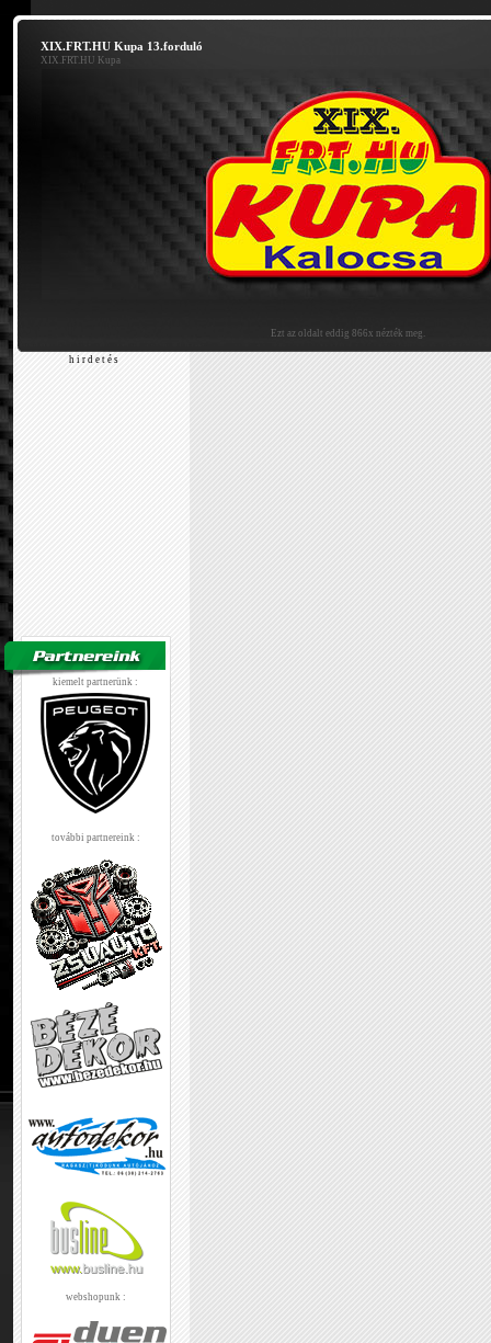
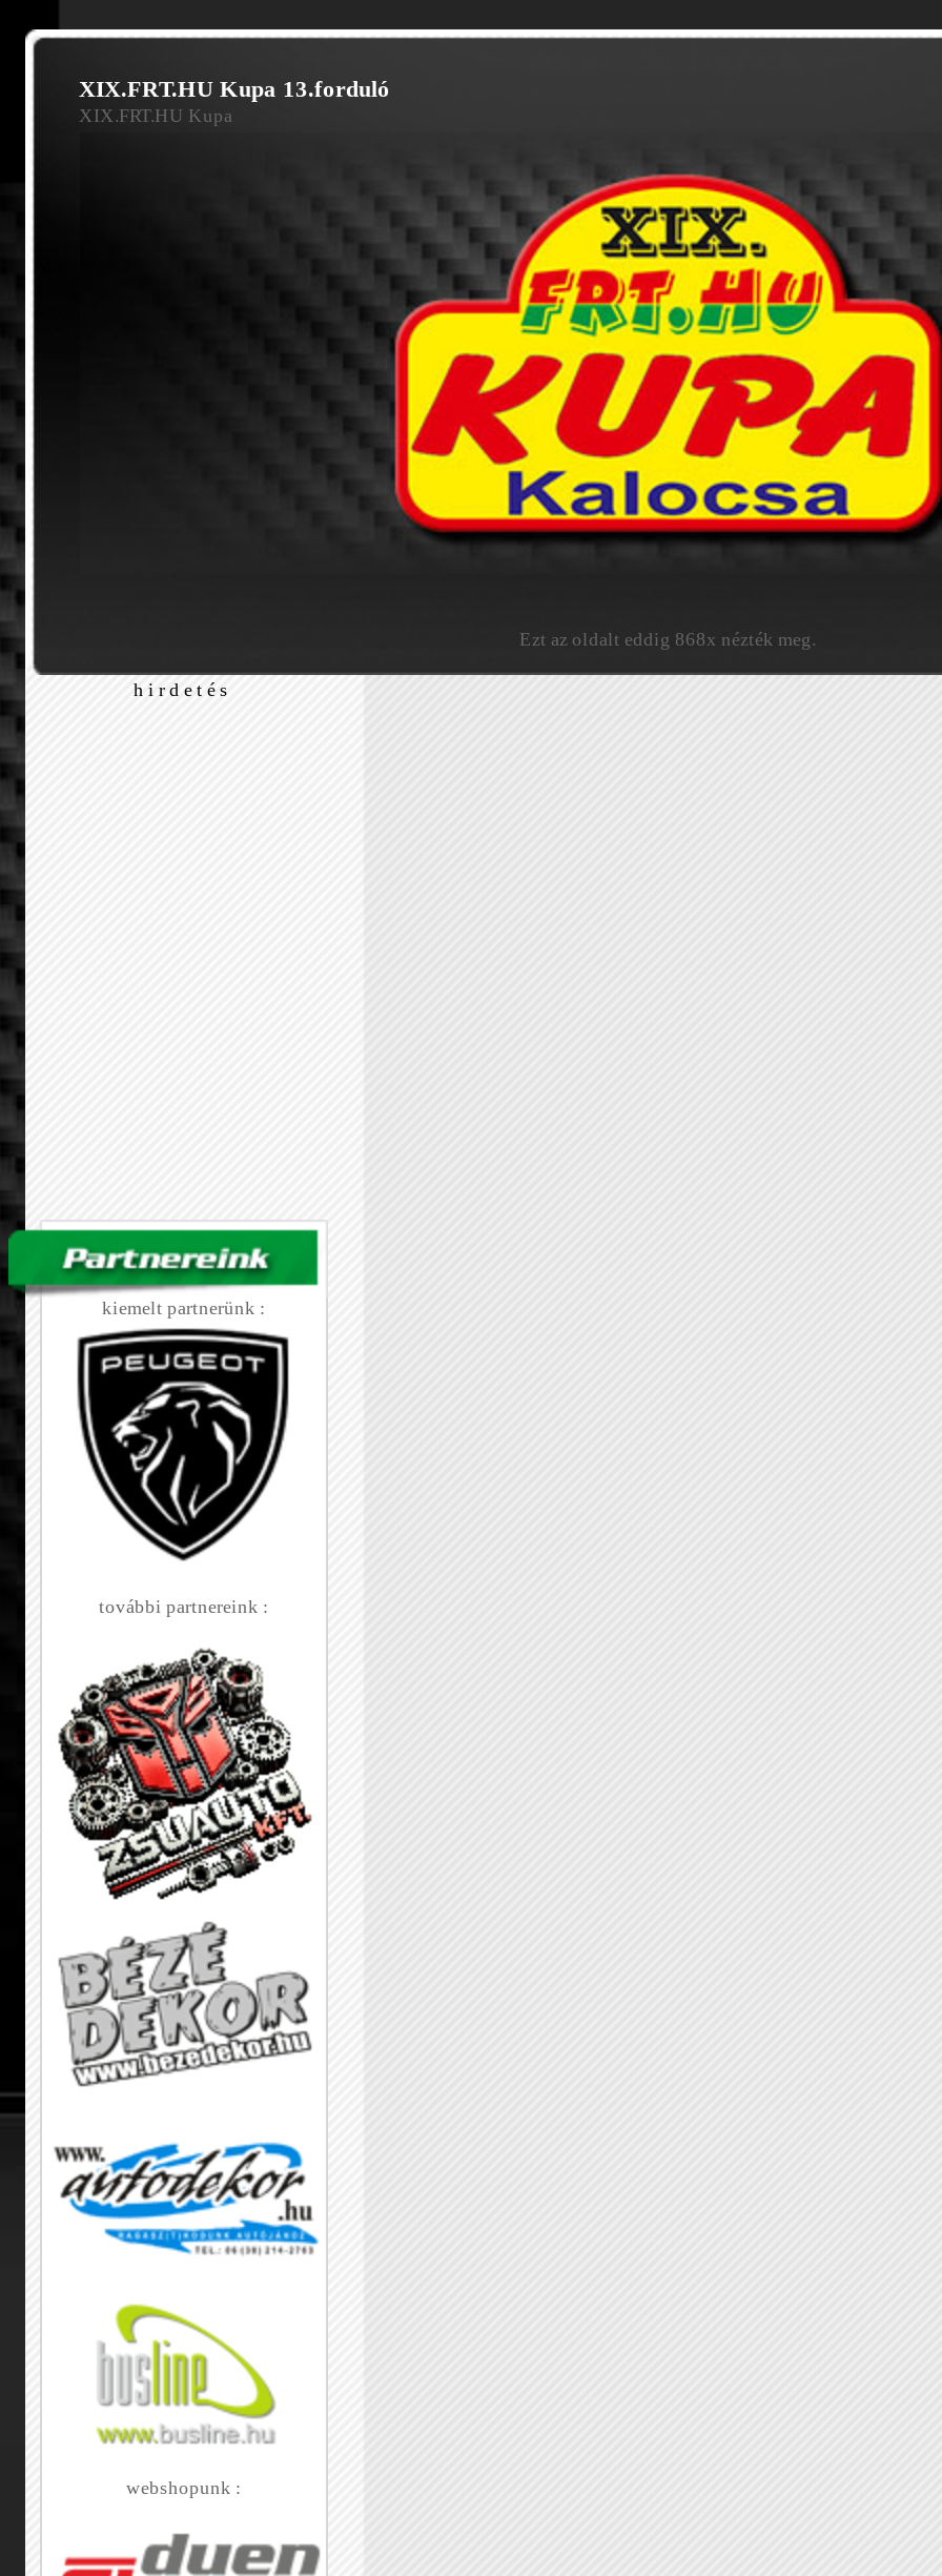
- Ezt az oldalt eddig 866x nézték meg.
+ Ezt az oldalt eddig 868x nézték meg.
